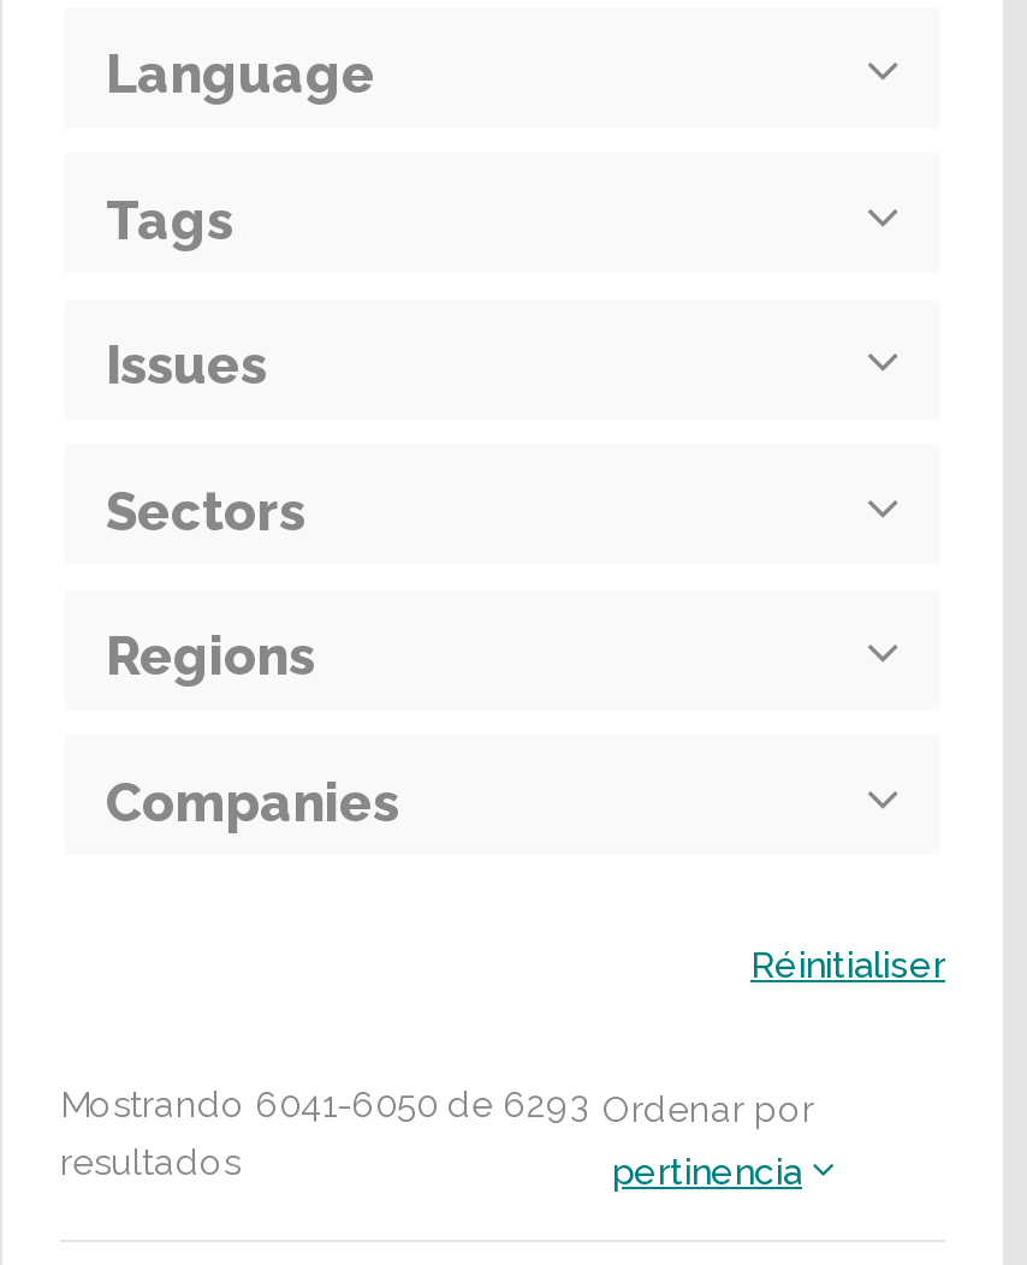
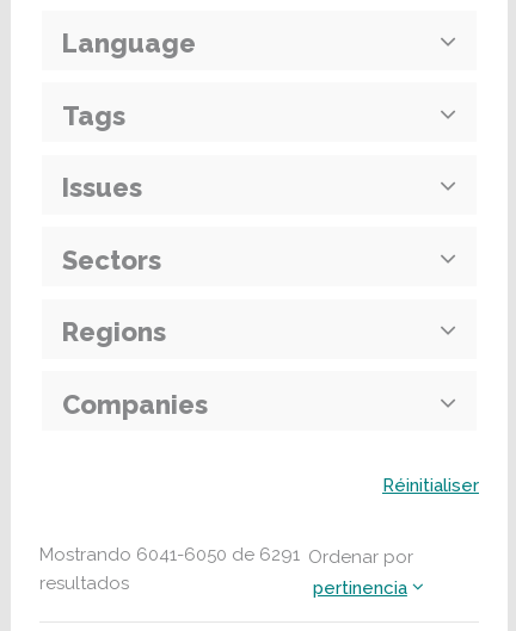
- Mostrando 6041-6050 de 6293 Ordenar por
+ Mostrando 6041-6050 de 6291 Ordenar por
